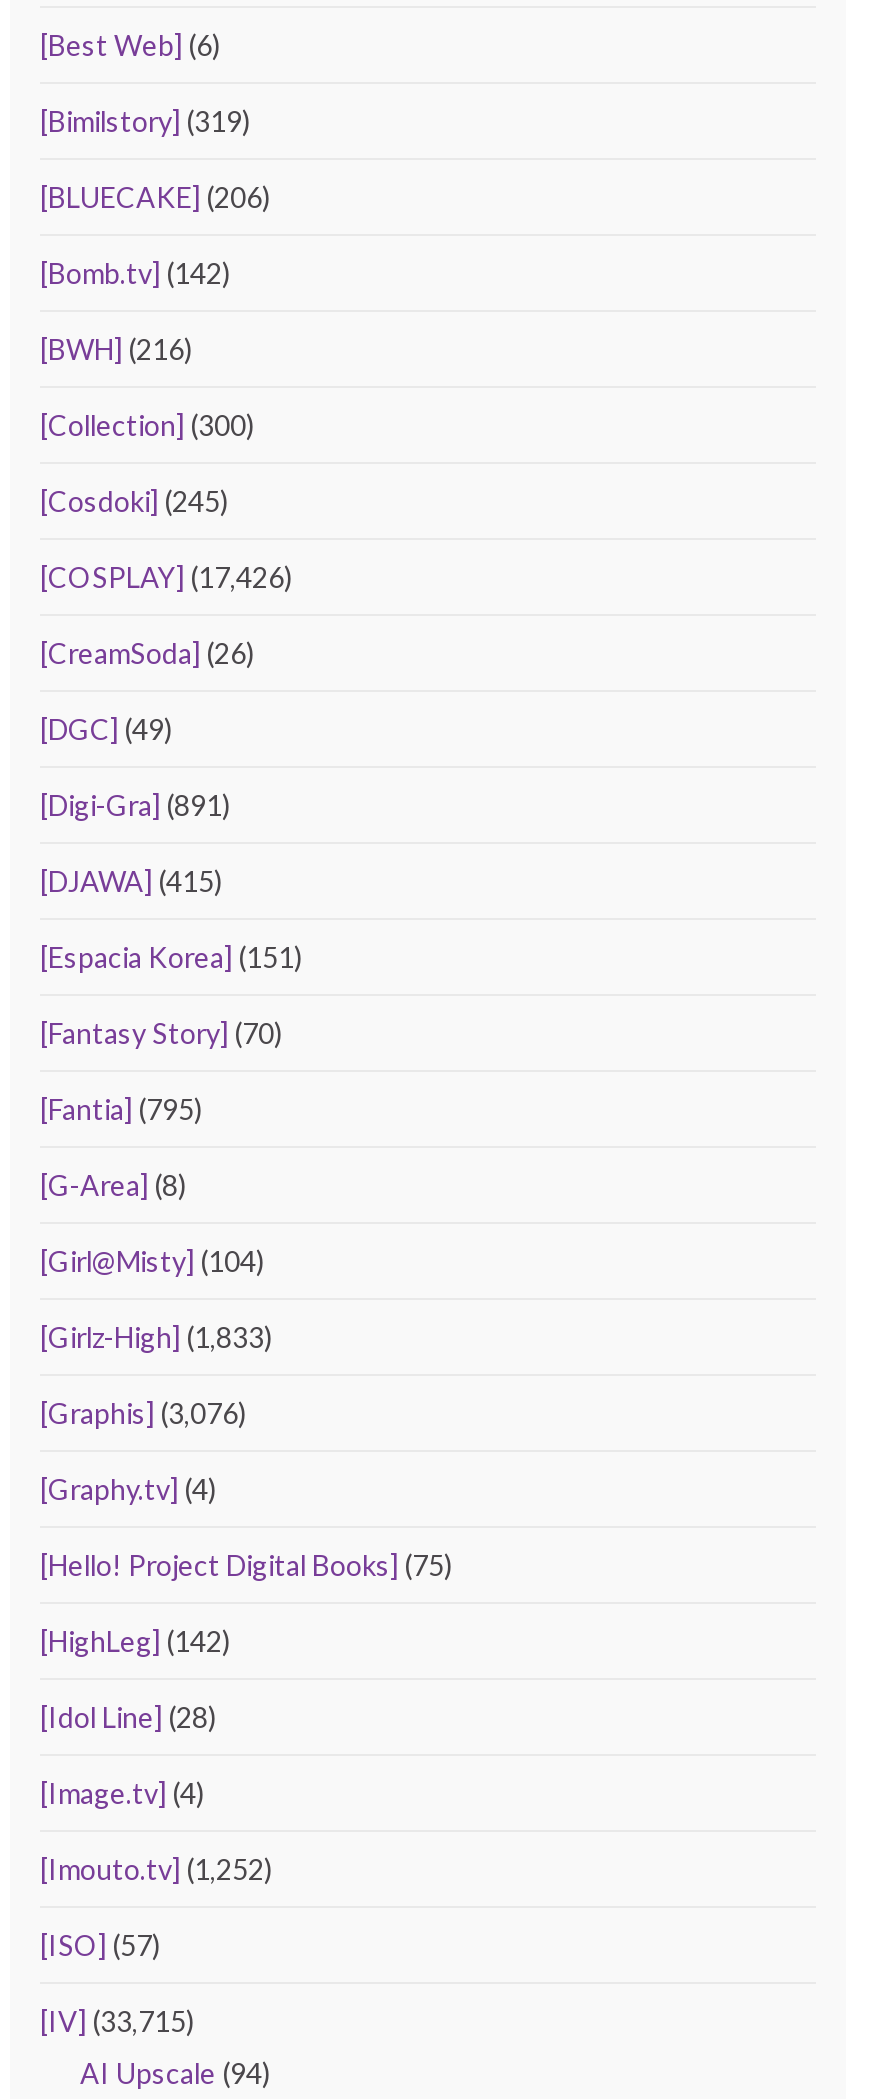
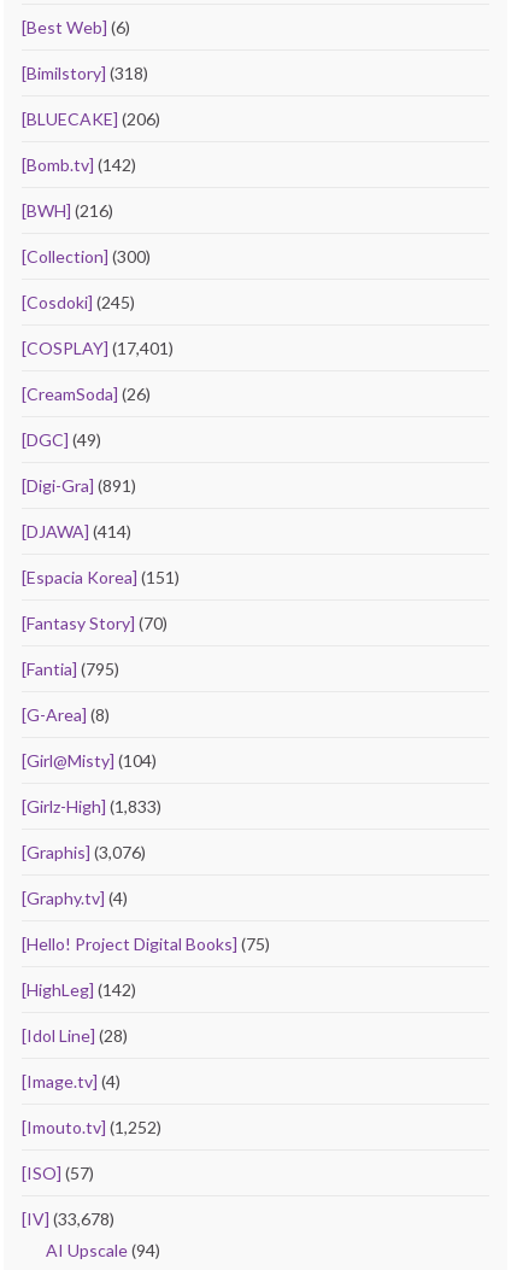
- [Bimilstory] (319)
+ [Bimilstory] (318)

- [COSPLAY] (17,426)
+ [COSPLAY] (17,401)

- [DJAWA] (415)
+ [DJAWA] (414)

- [IV] (33,715)
+ [IV] (33,678)
